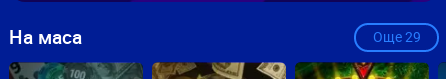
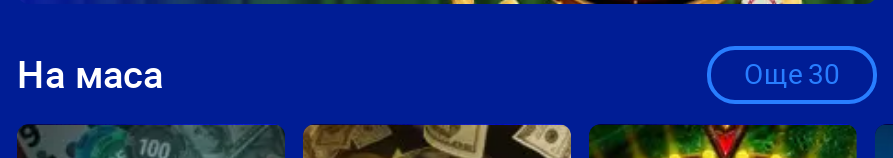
- Още 29
+ Още 30
